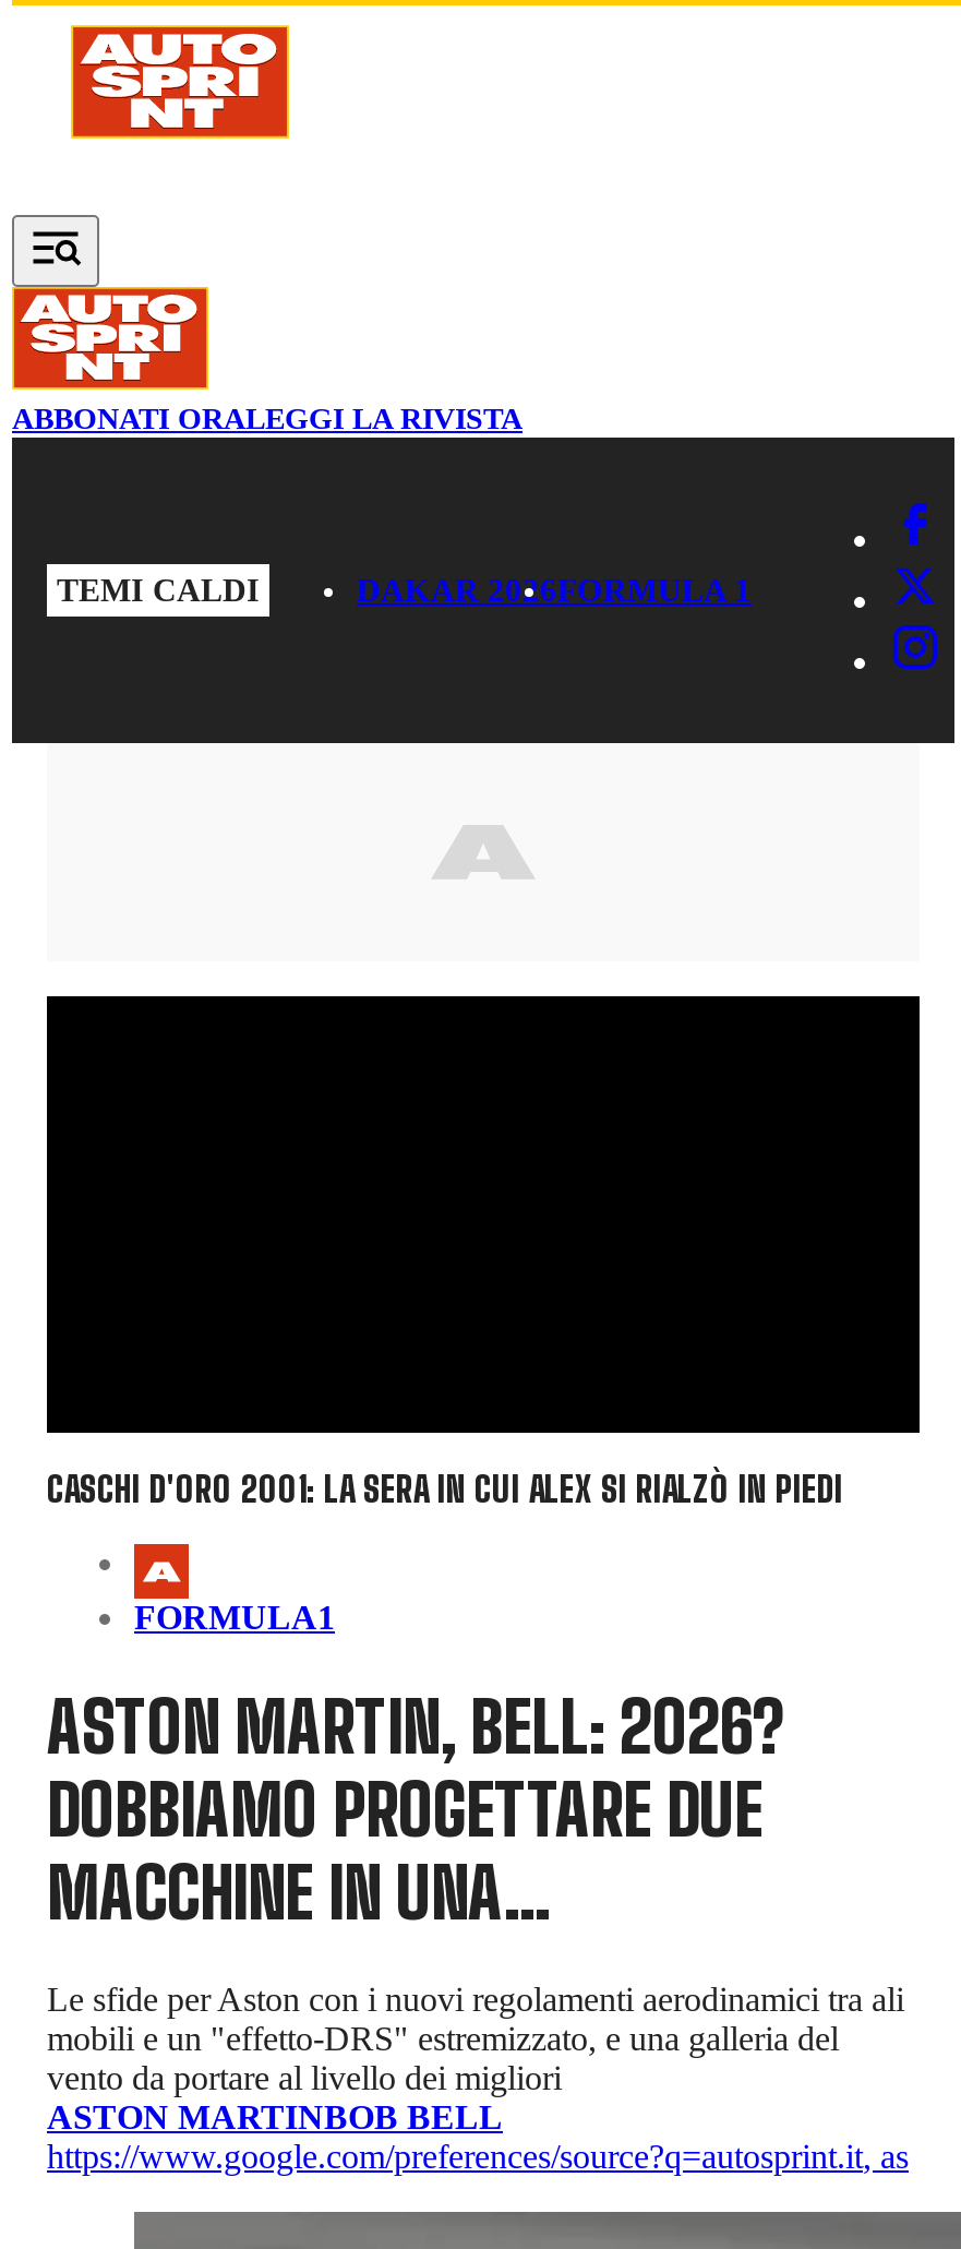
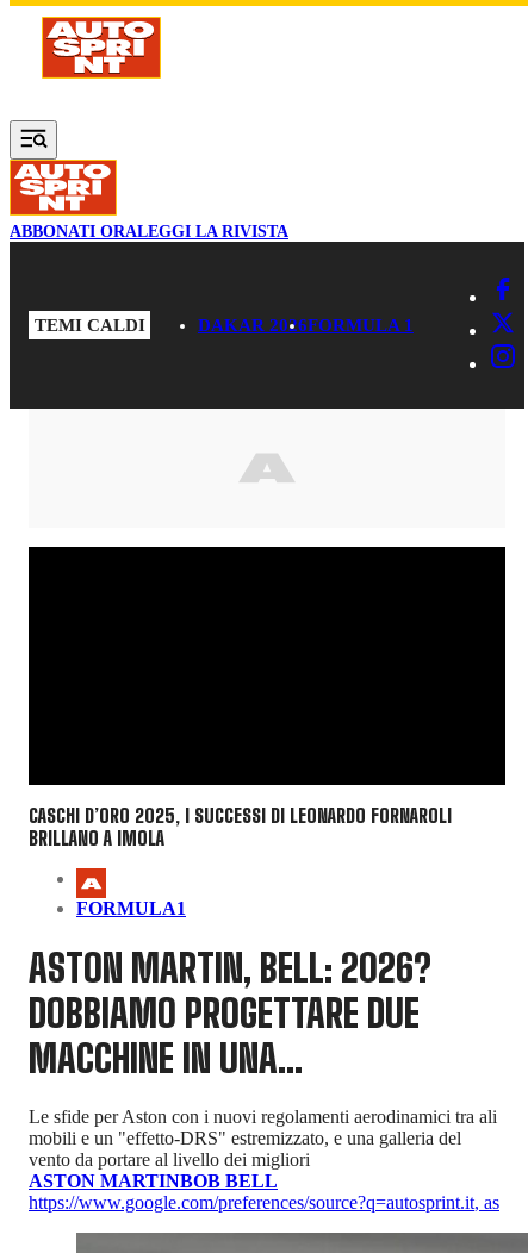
- CASCHI D'ORO 2001: LA SERA IN CUI ALEX SI RIALZÒ IN PIEDI
+ CASCHI D’ORO 2025, I SUCCESSI DI LEONARDO FORNAROLI
+ BRILLANO A IMOLA
